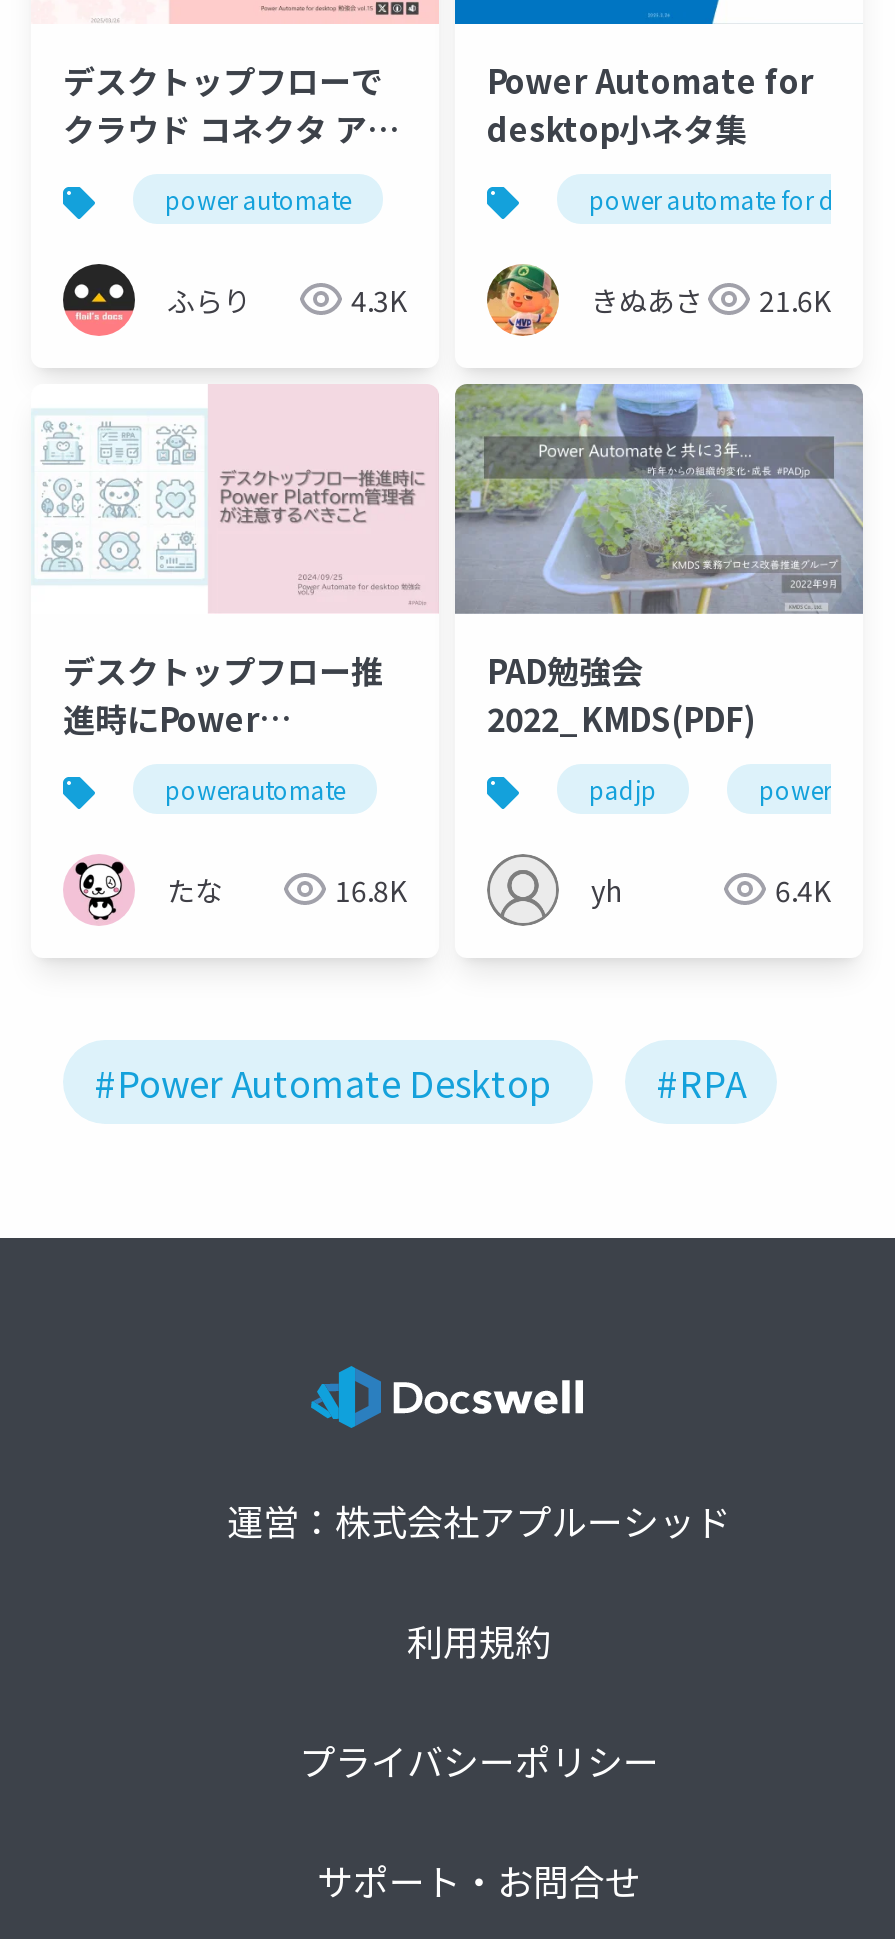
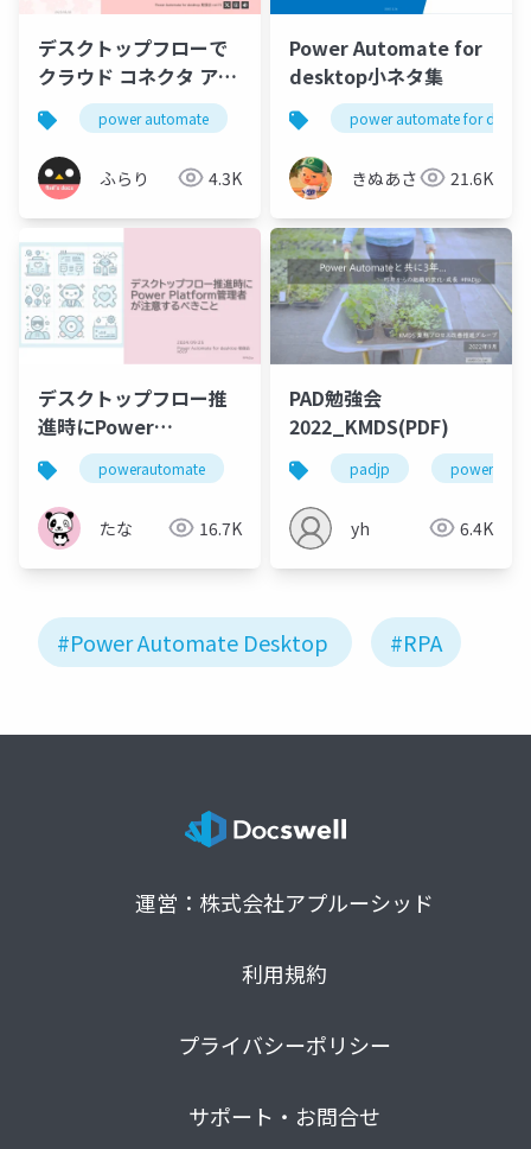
- 16.8K
+ 16.7K
